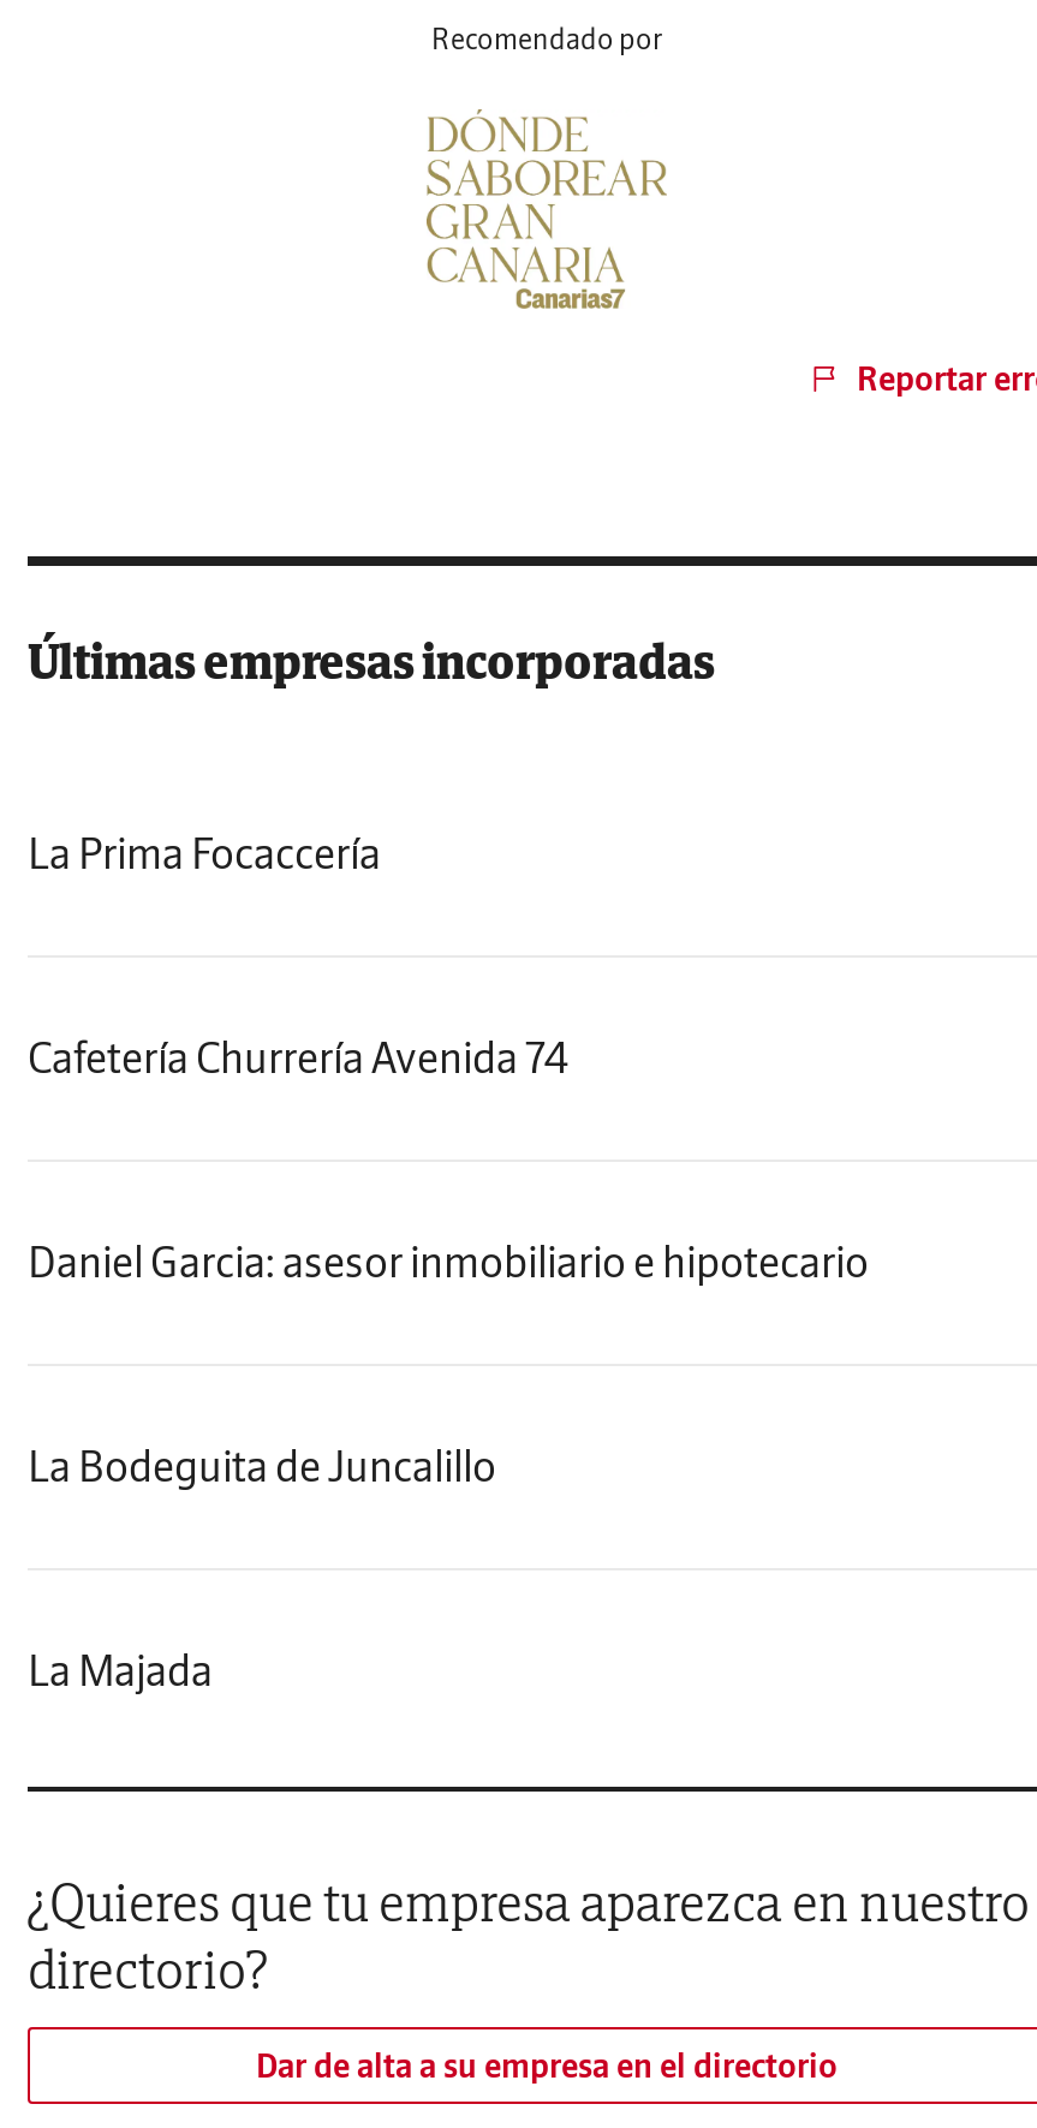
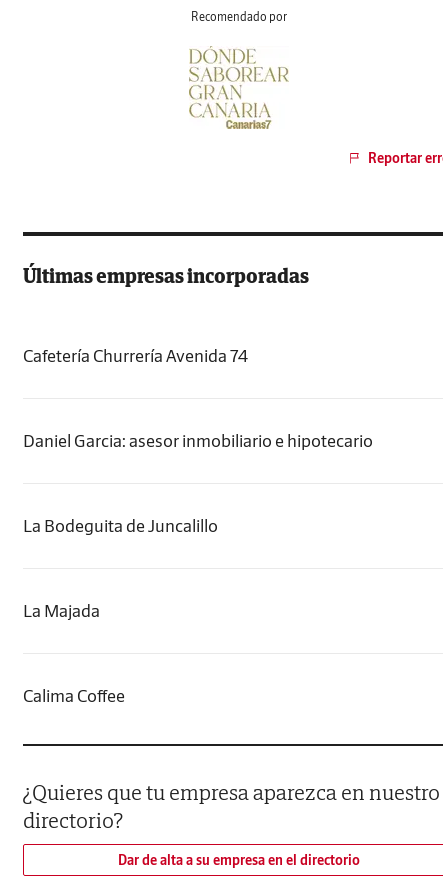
- La Prima Focaccería

moved up: Cafetería Churrería Avenida 74 | Daniel Garcia: asesor inmobiliario e hipotecario | La Bodeguita de Juncalillo | La Majada

+ Calima Coffee
